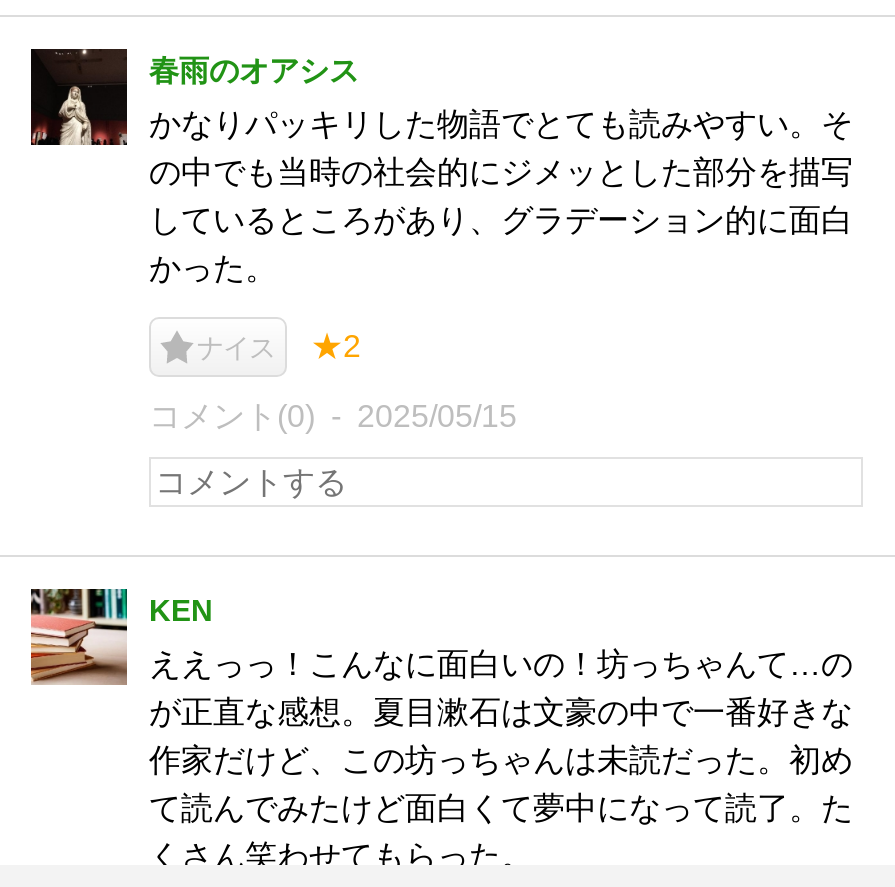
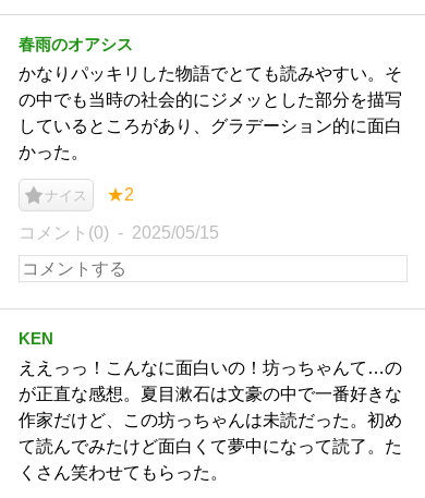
- [image]

- [image]
